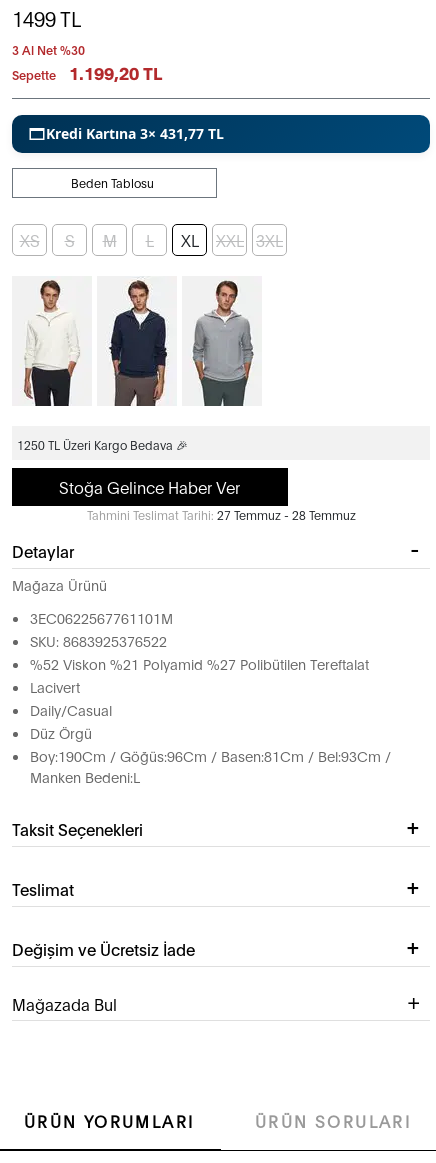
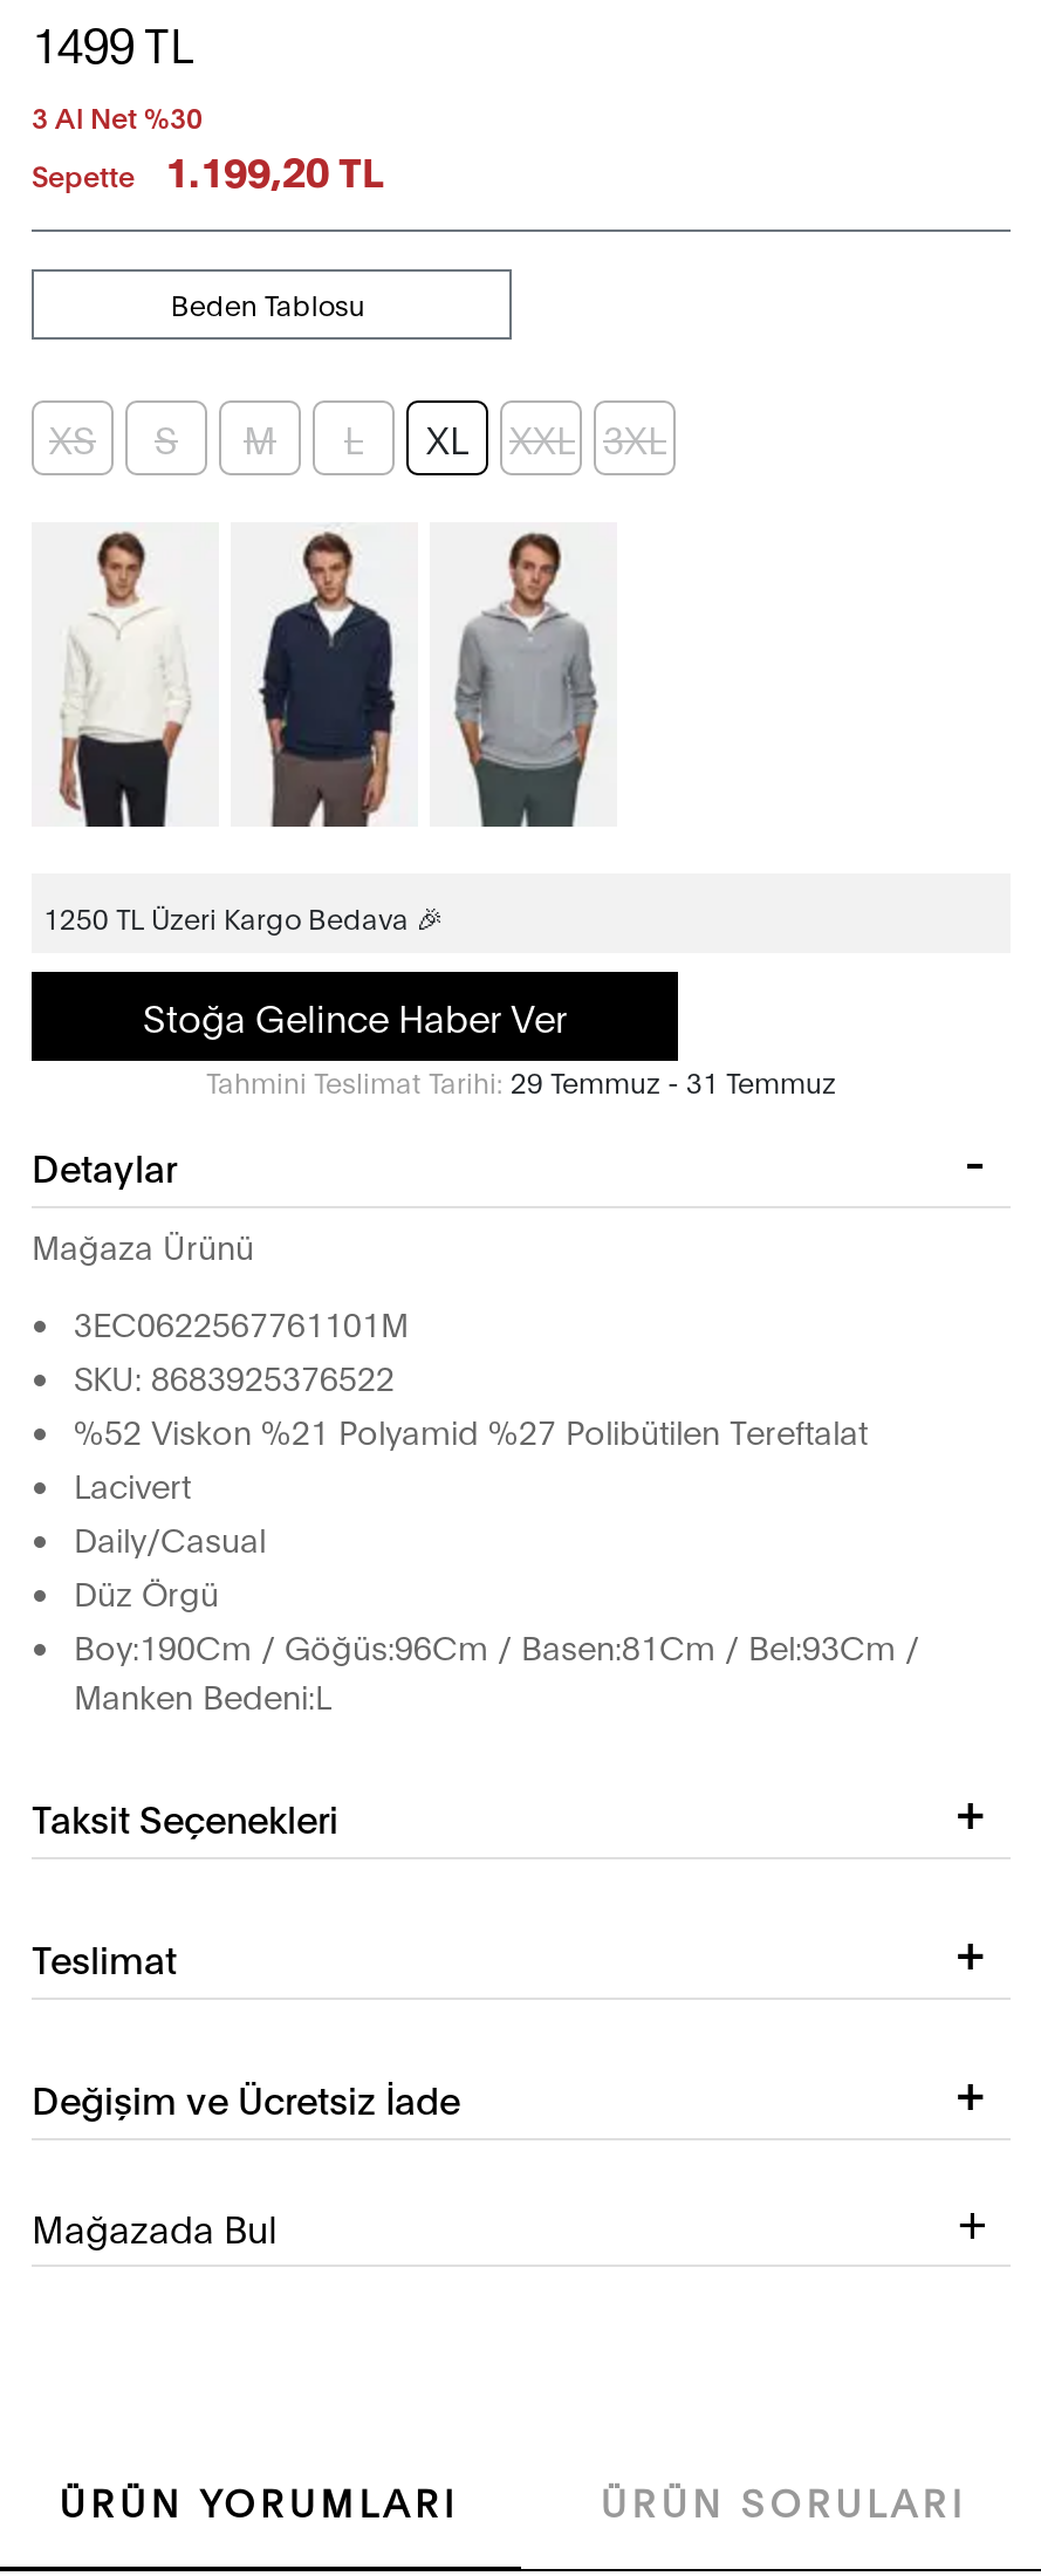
- Kredi Kartına 3× 431,77 TL

- Tahmini Teslimat Tarihi: 27 Temmuz - 28 Temmuz
+ Tahmini Teslimat Tarihi: 29 Temmuz - 31 Temmuz
